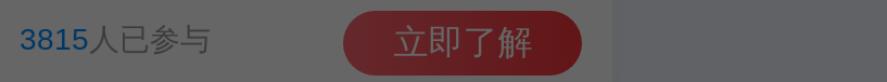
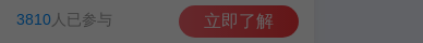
- 3815人已参与
+ 3810人已参与
